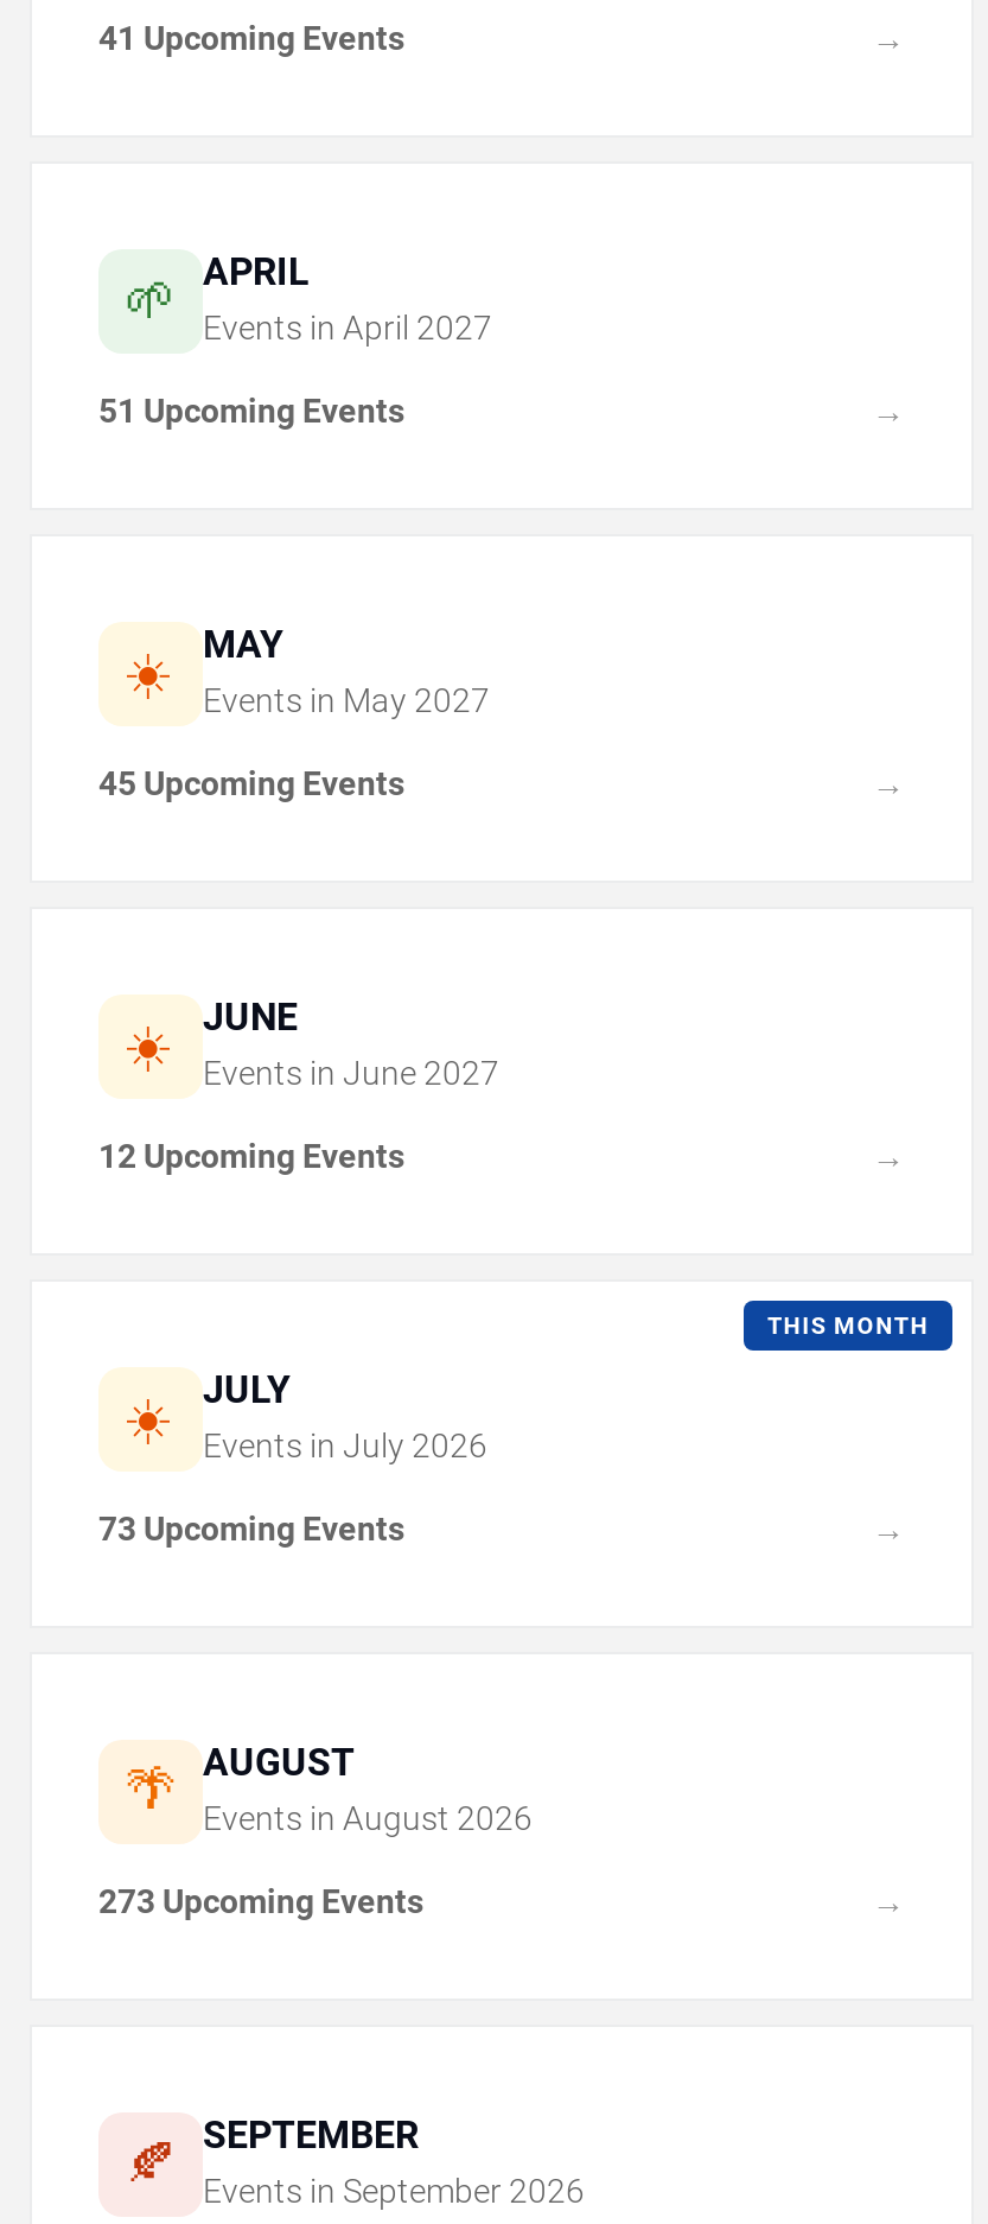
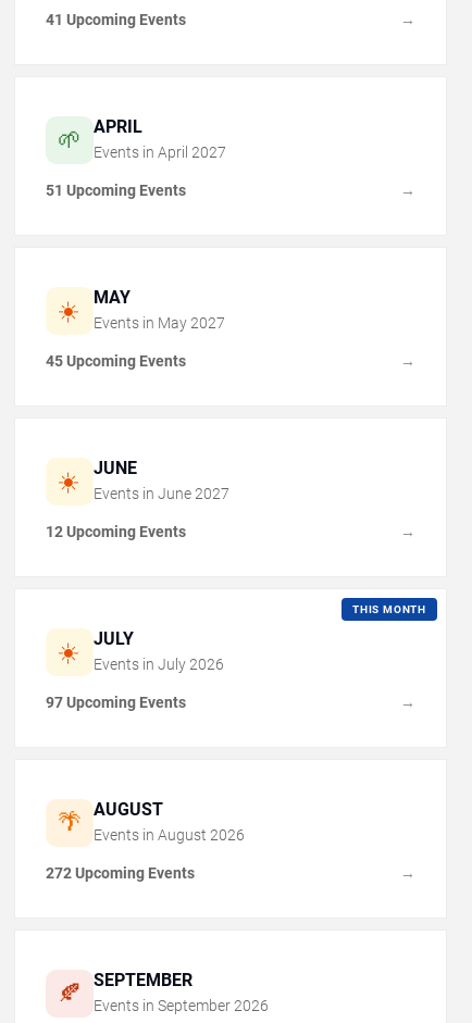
- 73 Upcoming Events
+ 97 Upcoming Events

- 273 Upcoming Events
+ 272 Upcoming Events
